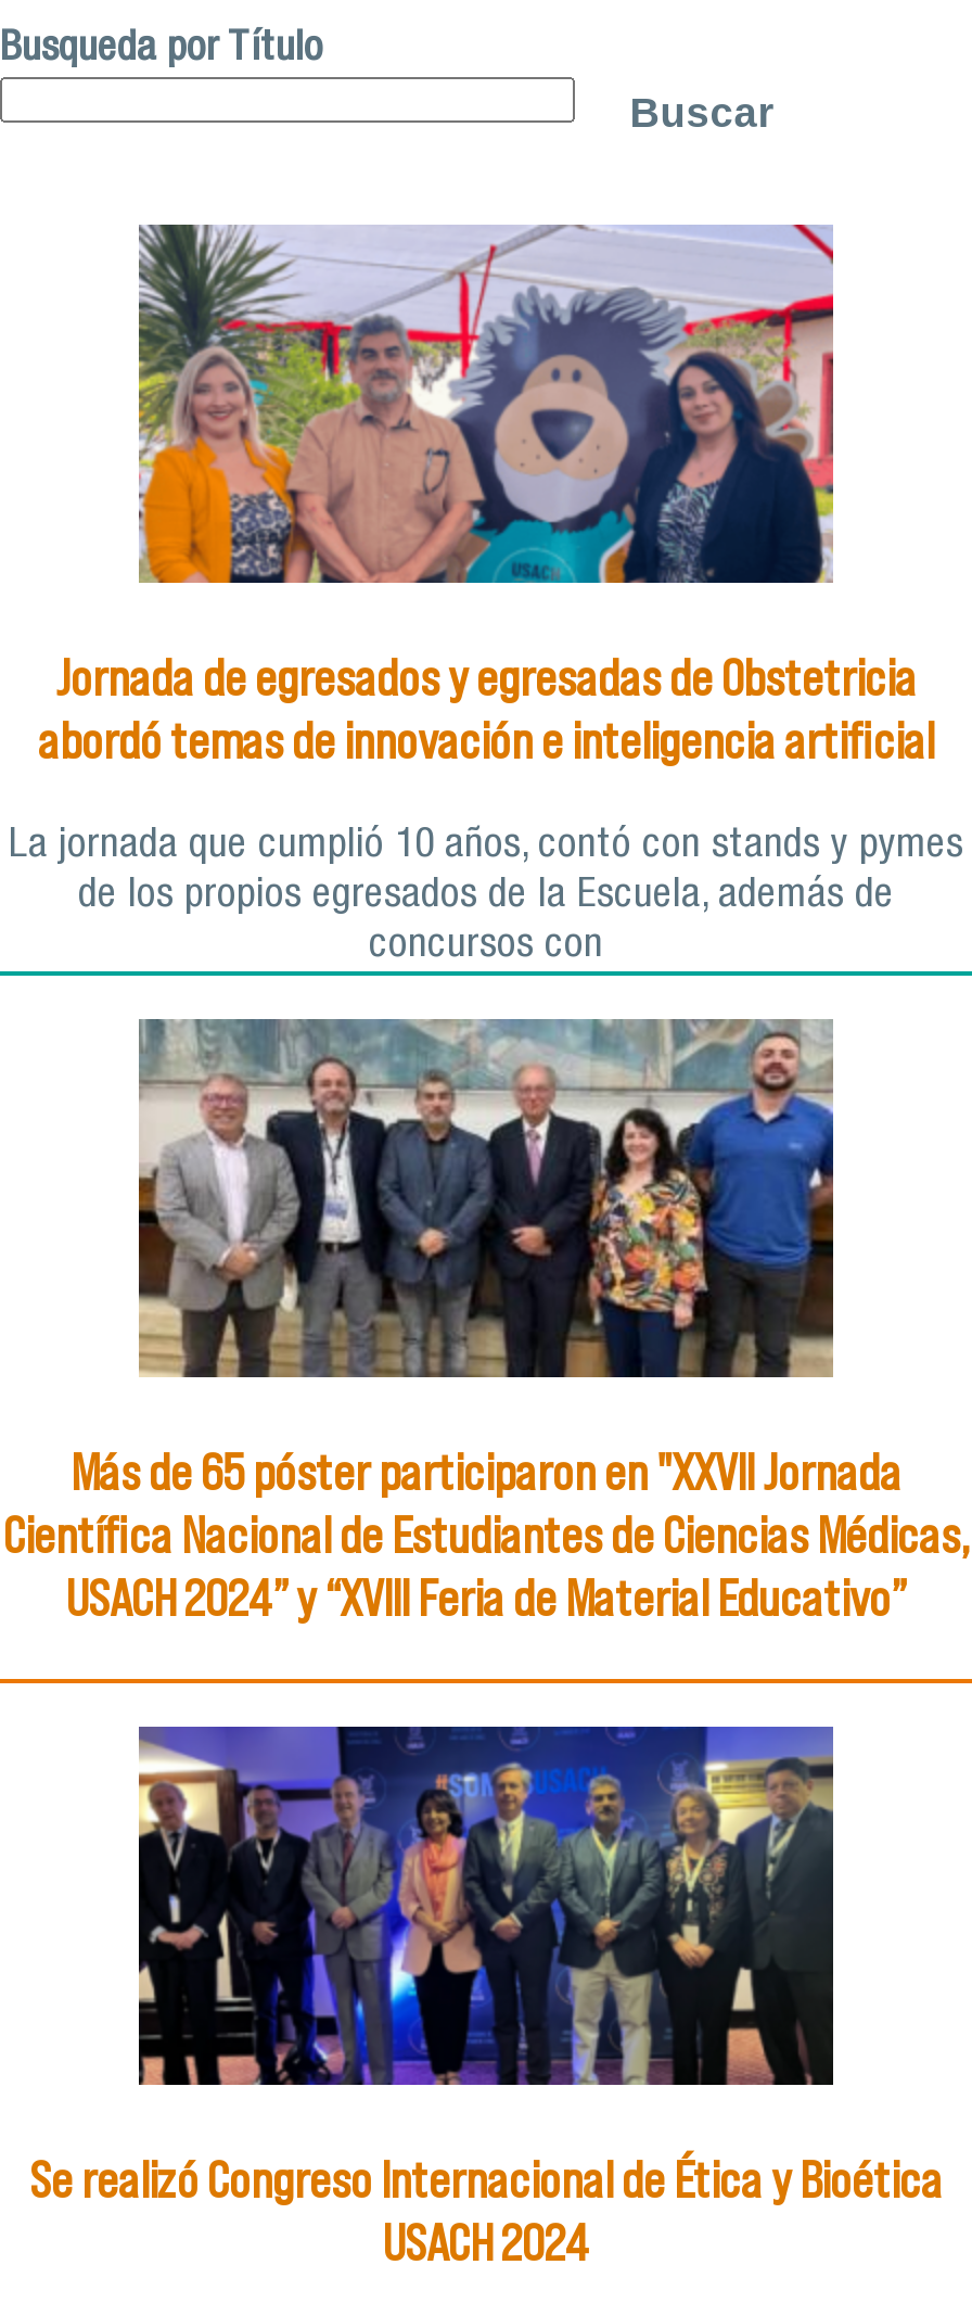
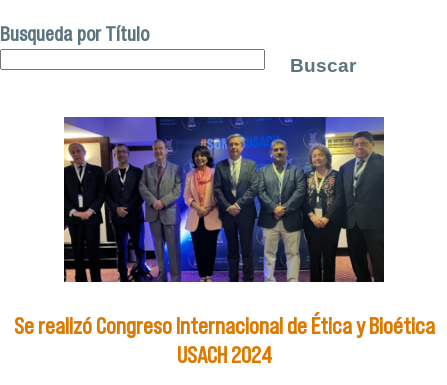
- [image]
- Jornada de egresados y egresadas de Obstetricia
- abordó temas de innovación e inteligencia artificial
- La jornada que cumplió 10 años, contó con stands y pymes
- de los propios egresados de la Escuela, además de
- concursos con

- [image]
- Más de 65 póster participaron en "XXVII Jornada
- Científica Nacional de Estudiantes de Ciencias Médicas,
- USACH 2024” y “XVIII Feria de Material Educativo”
